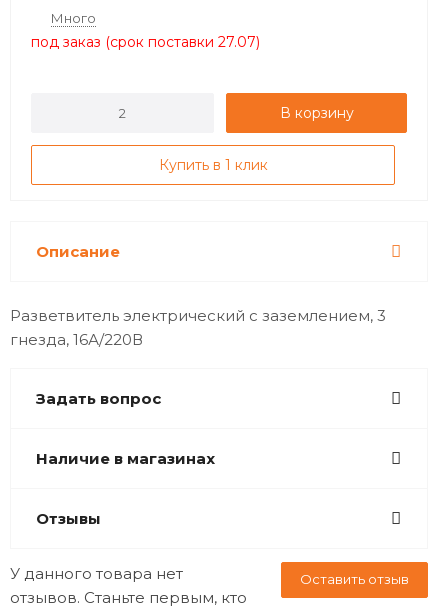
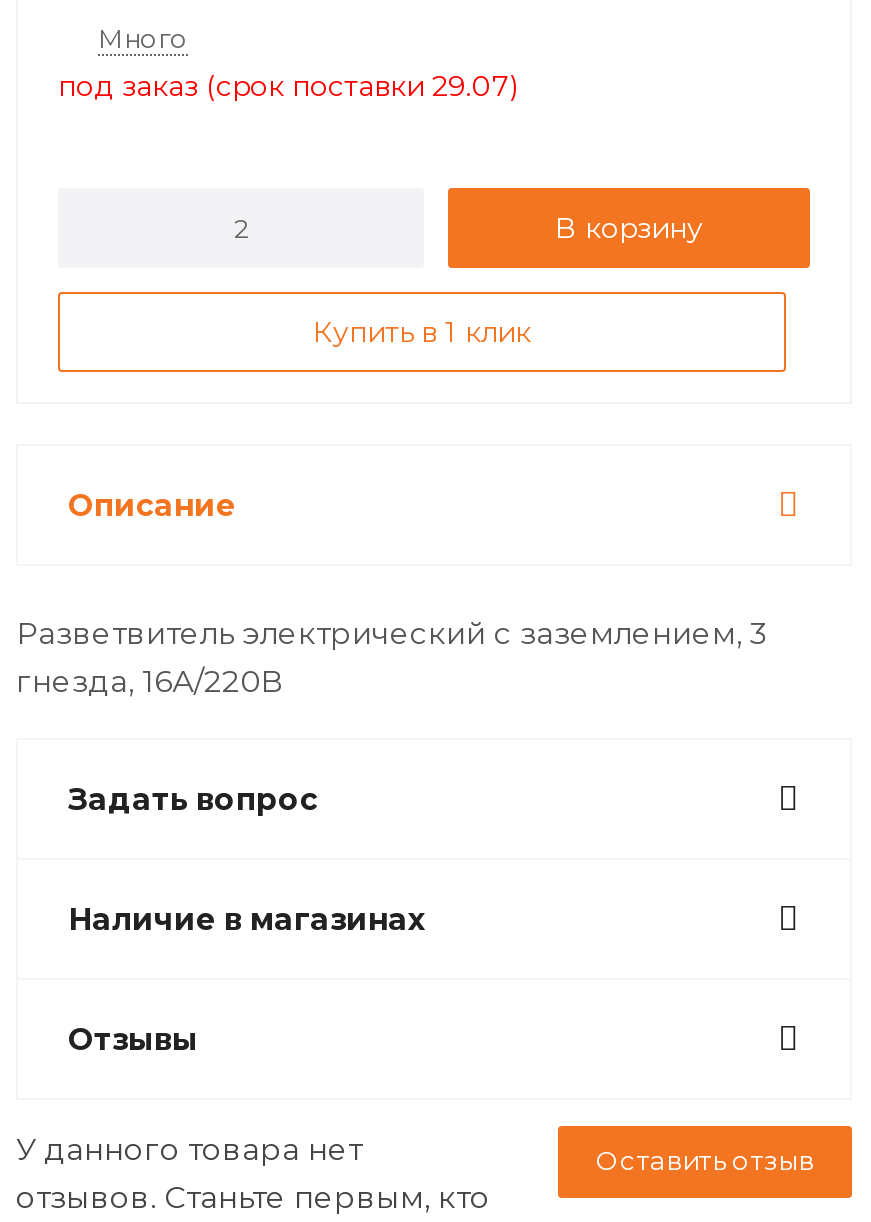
- под заказ (срок поставки 27.07)
+ под заказ (срок поставки 29.07)
